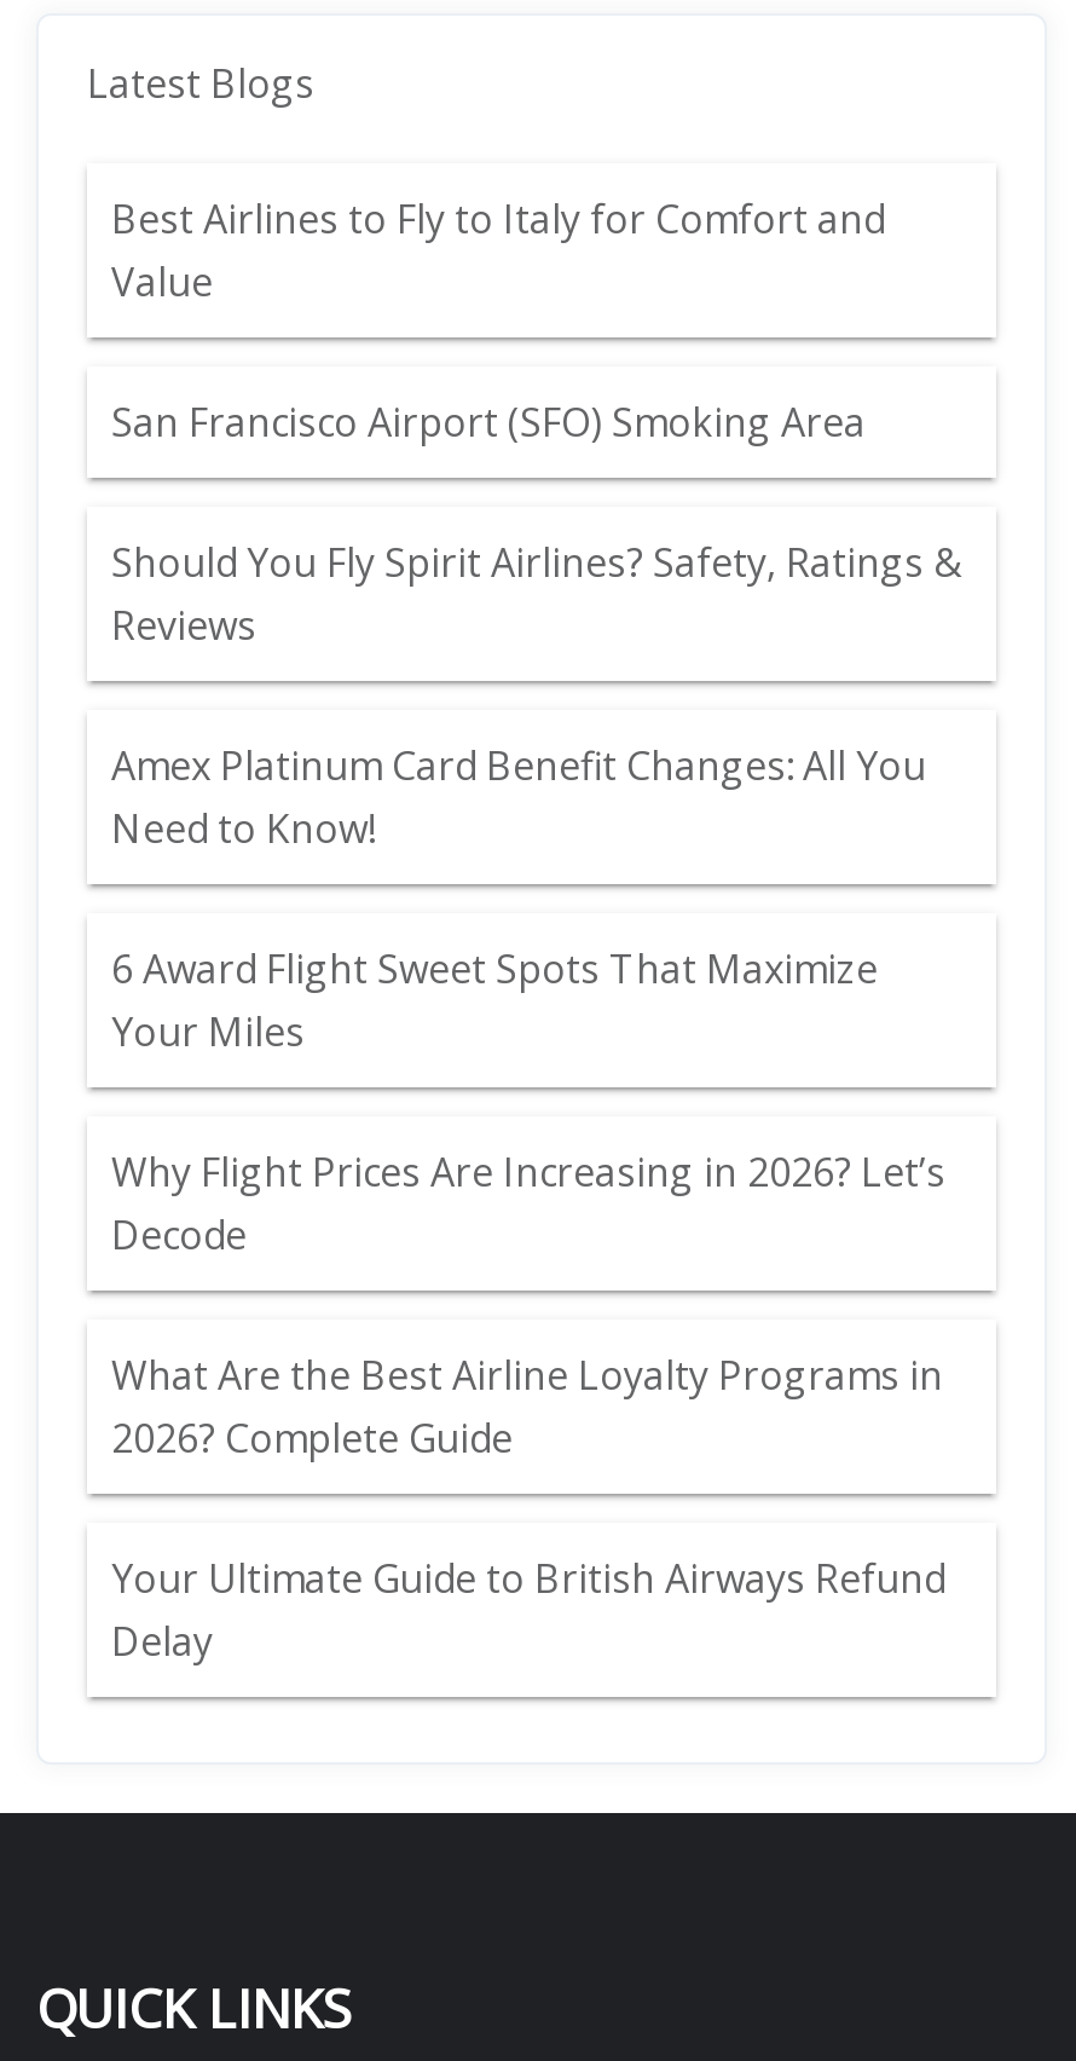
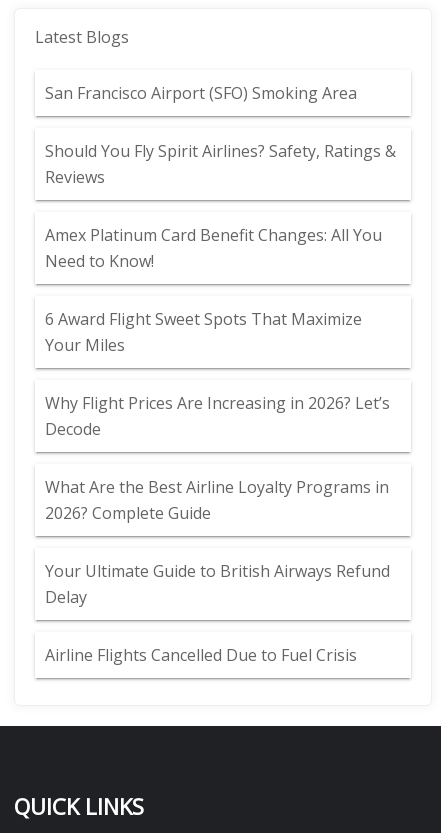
- Best Airlines to Fly to Italy for Comfort and
- Value

moved up: San Francisco Airport (SFO) Smoking Area | Should You Fly Spirit Airlines? Safety, Ratings & | Reviews | ... | Your Ultimate Guide to British Airways Refund | Delay

+ Airline Flights Cancelled Due to Fuel Crisis
